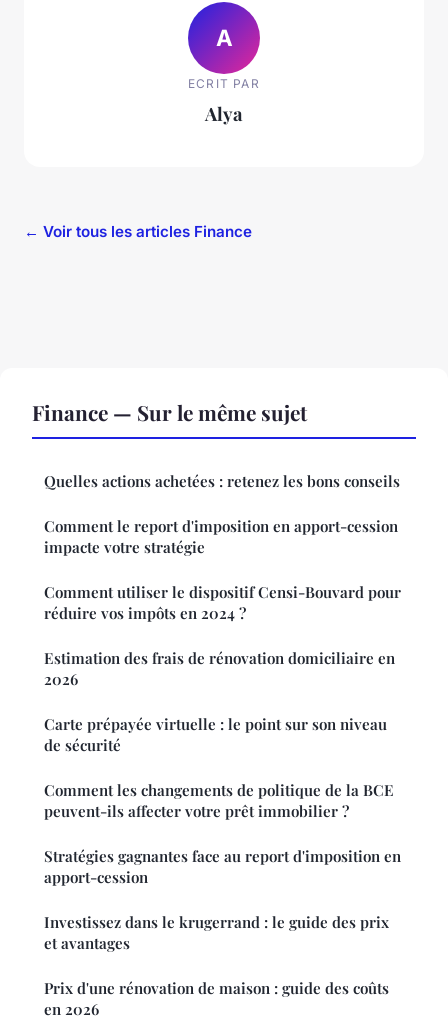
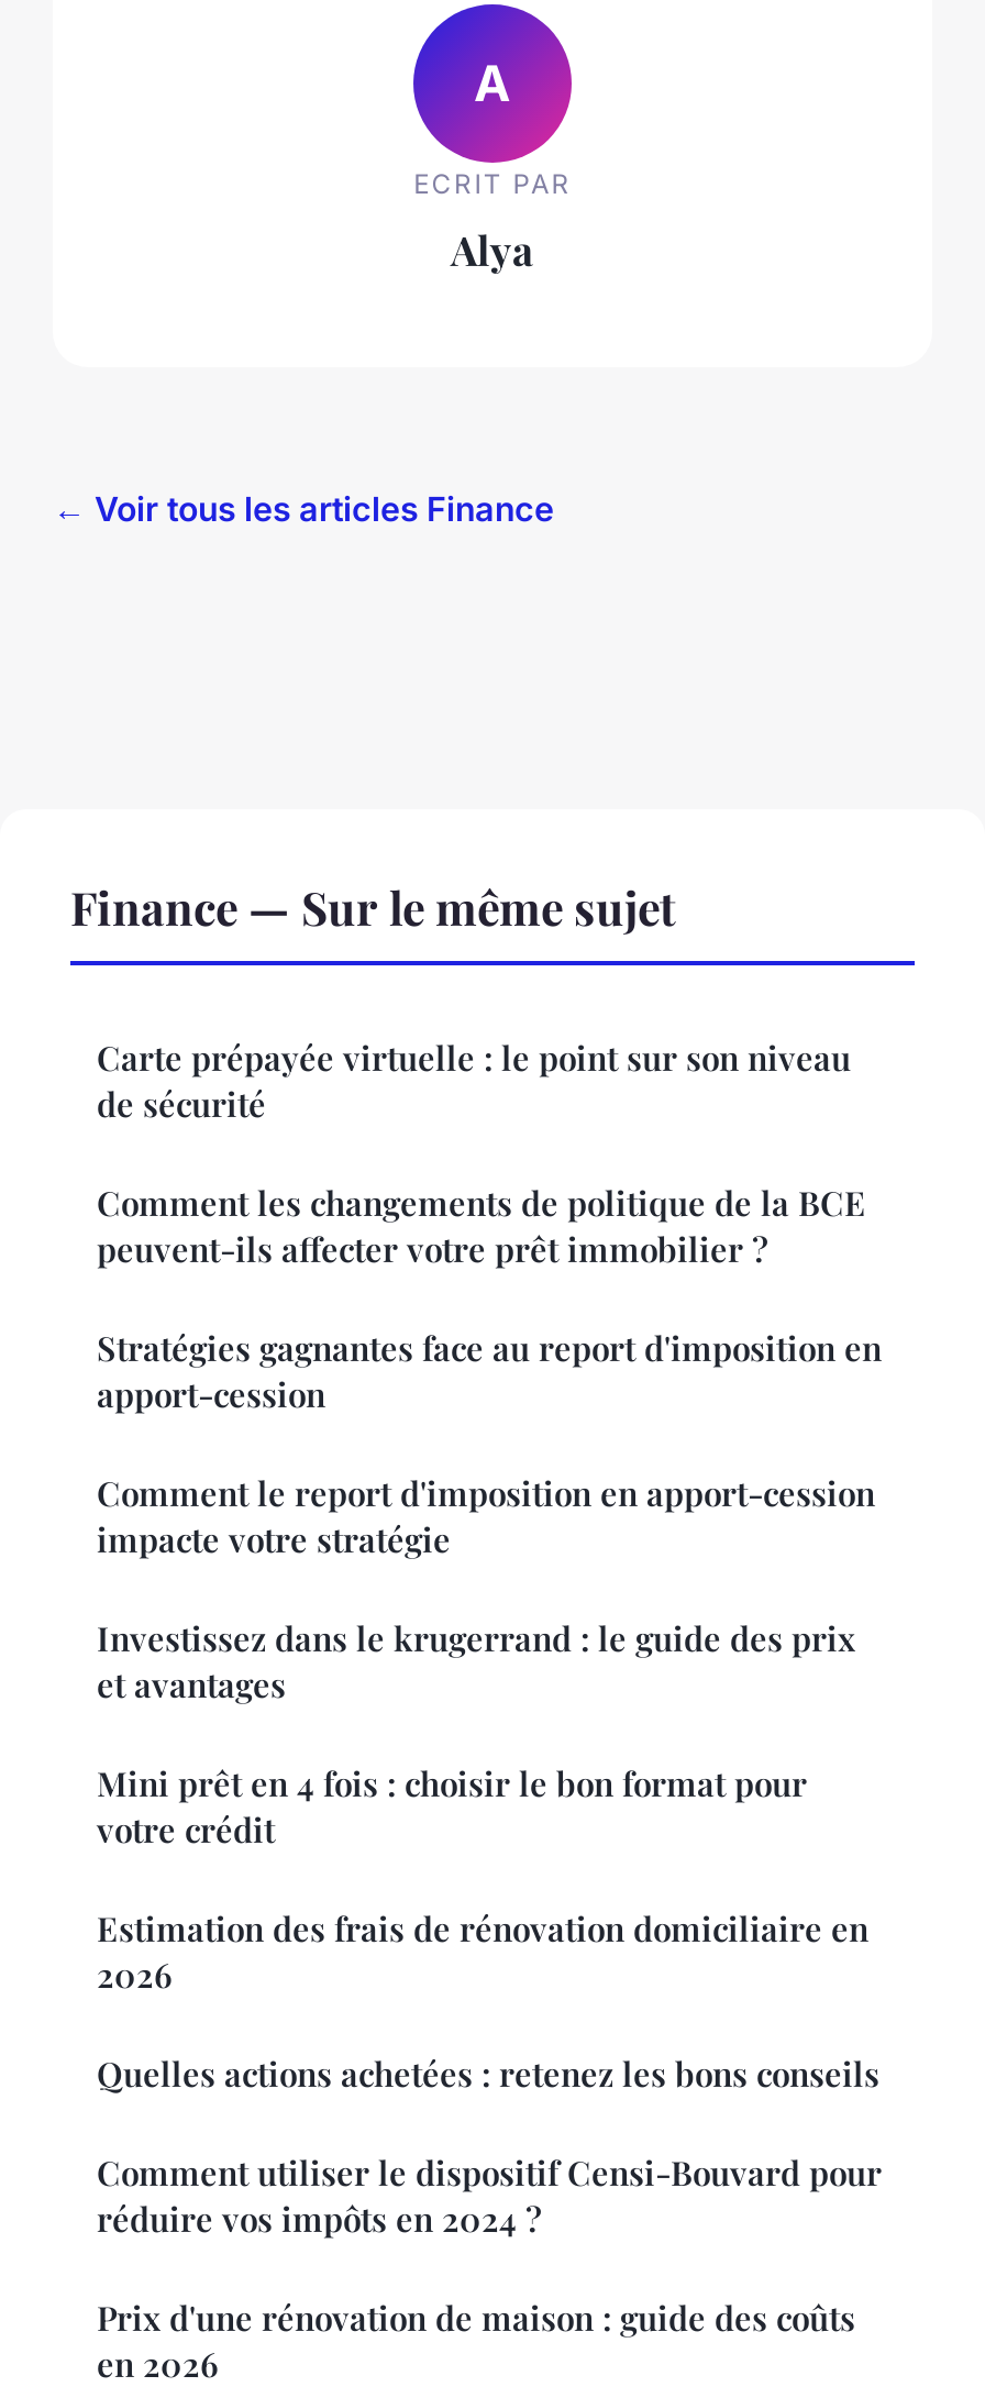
moved down: Quelles actions achetées : retenez les bons conseils

moved down: Comment le report d'imposition en apport-cession | impacte votre stratégie

moved down: Comment utiliser le dispositif Censi-Bouvard pour | réduire vos impôts en 2024 ? | Estimation des frais de rénovation domiciliaire en | 2026

moved up: Carte prépayée virtuelle : le point sur son niveau | de sécurité | Comment les changements de politique de la BCE | peuvent-ils affecter votre prêt immobilier ? | Stratégies gagnantes face au report d'imposition en | apport-cession

moved up: Investissez dans le krugerrand : le guide des prix | et avantages

+ Mini prêt en 4 fois : choisir le bon format pour
+ votre crédit
